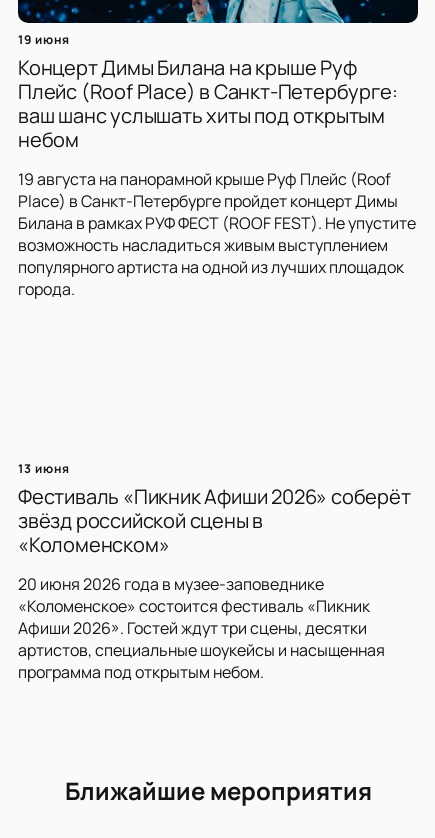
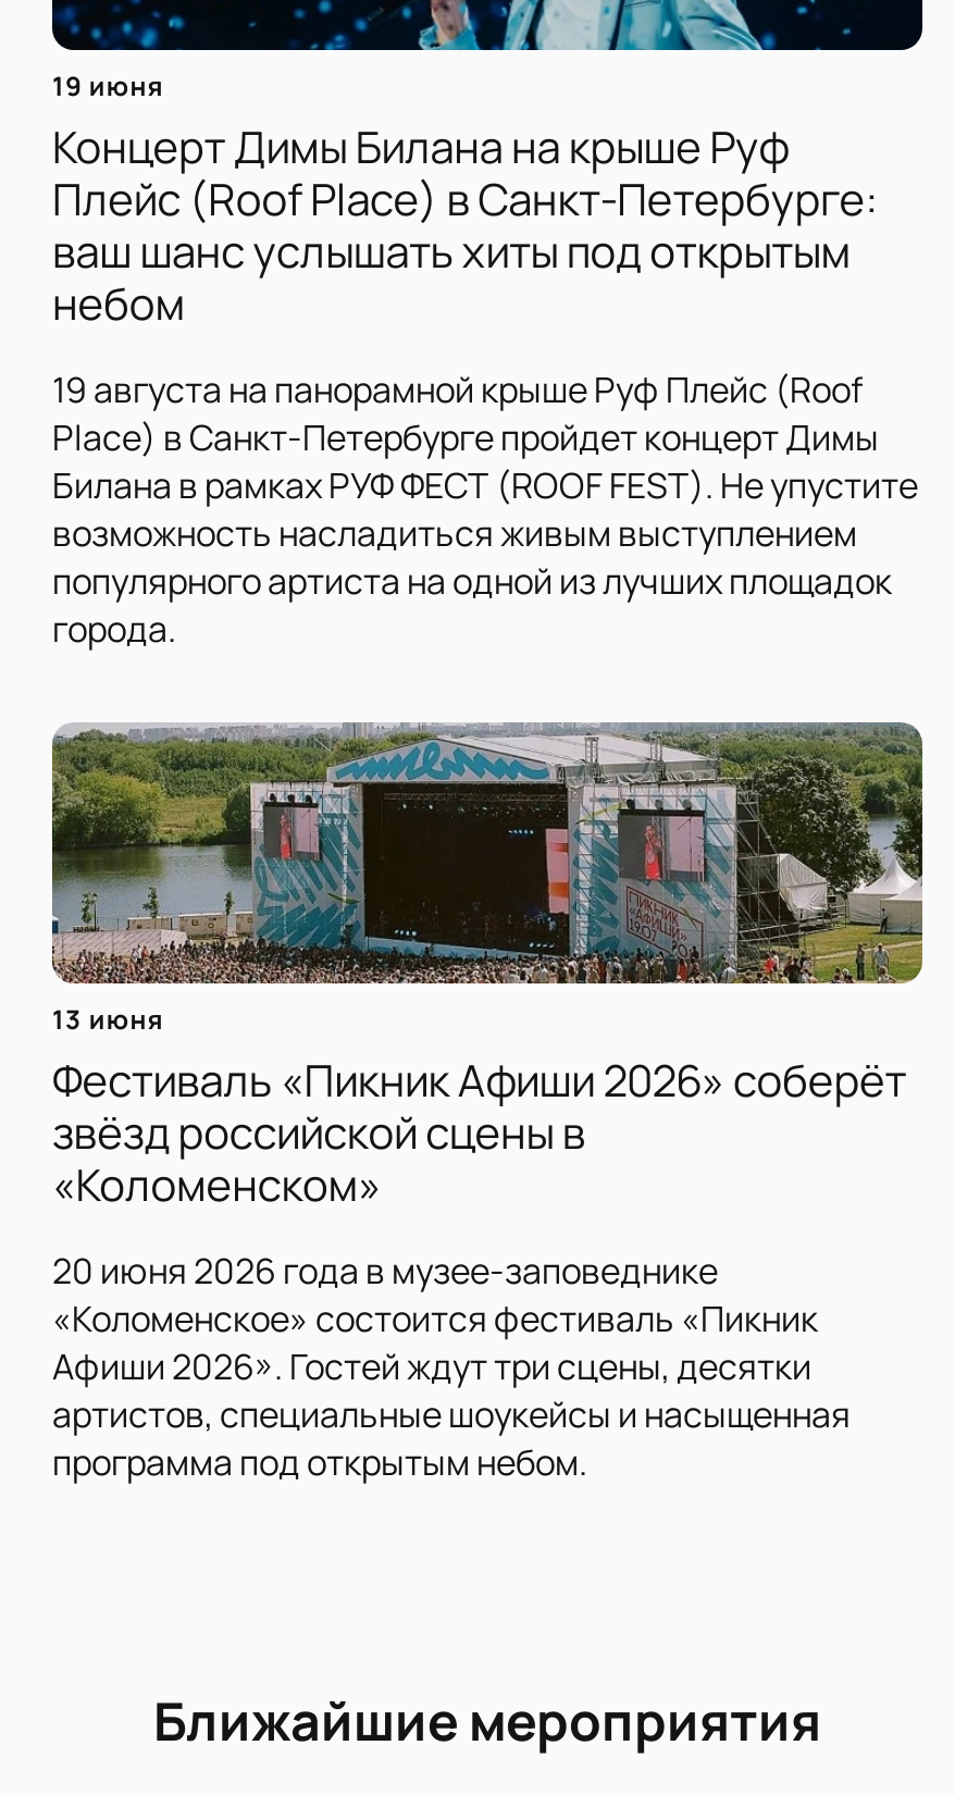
+ [image]
